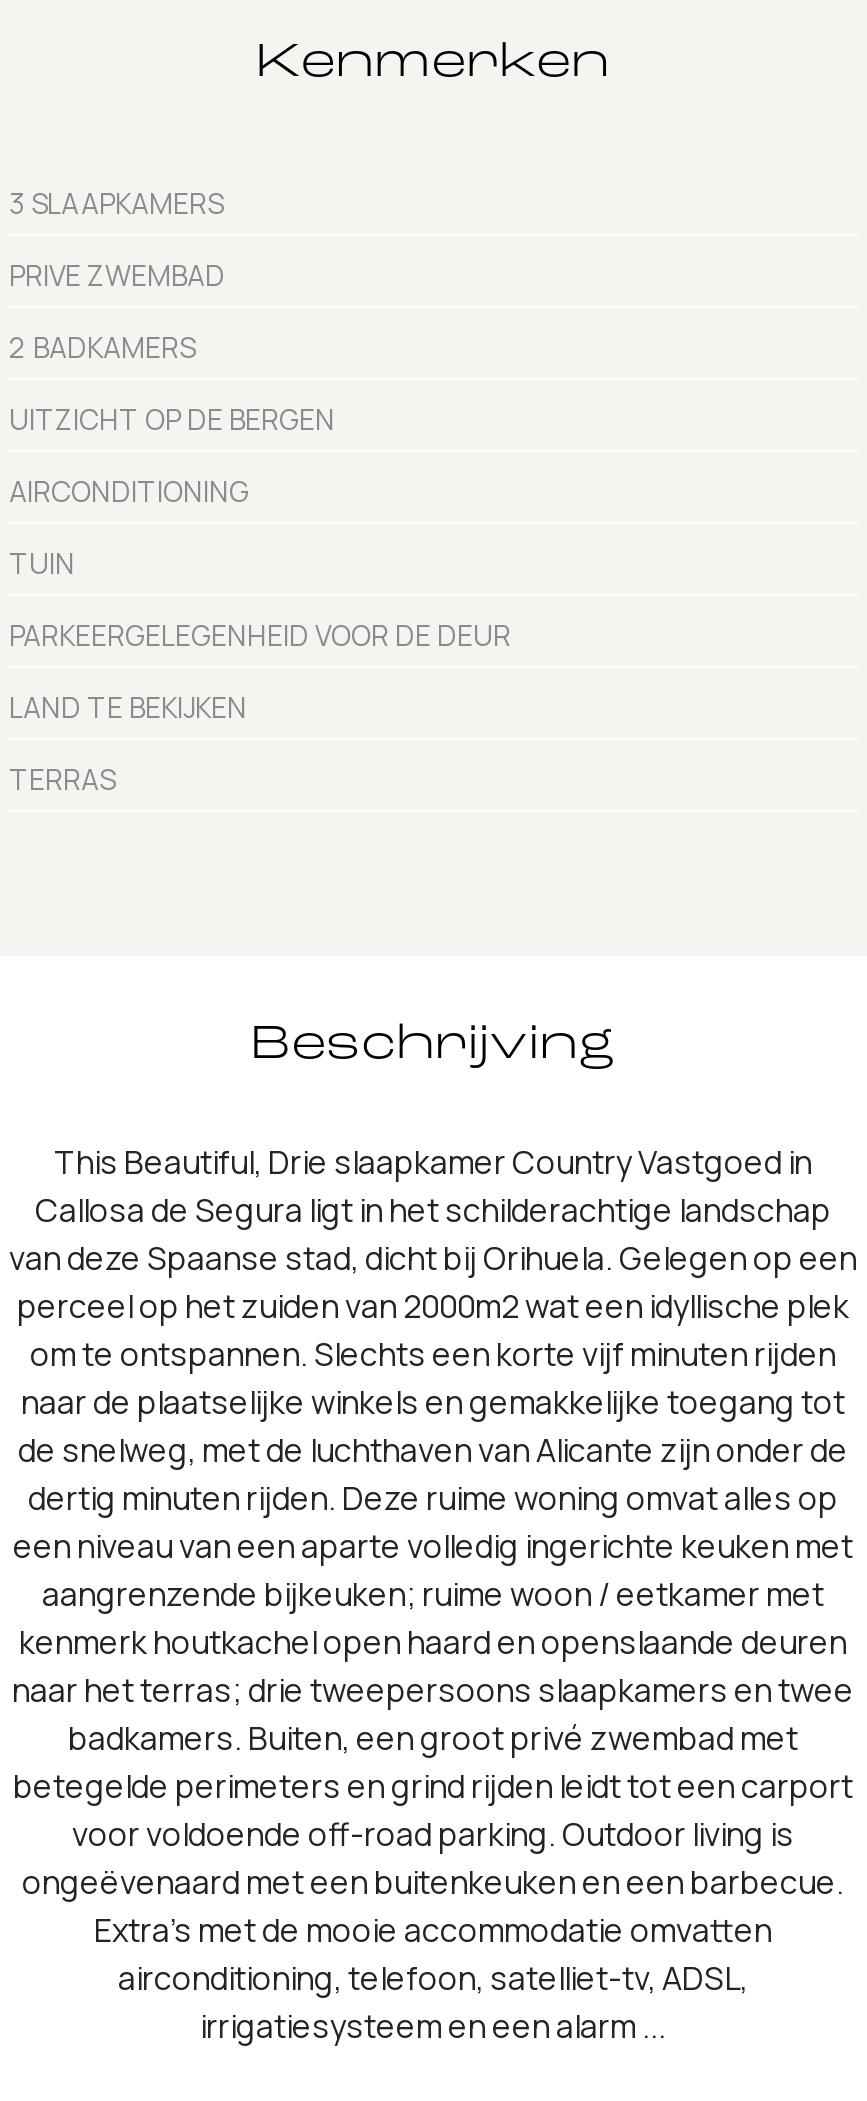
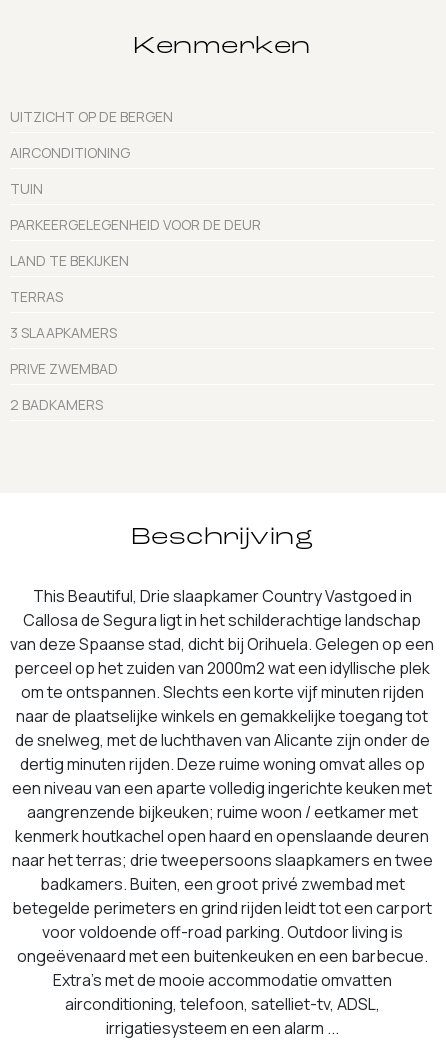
moved down: 3 SLAAPKAMERS | PRIVE ZWEMBAD | 2 BADKAMERS

moved up: UITZICHT OP DE BERGEN | AIRCONDITIONING | TUIN | PARKEERGELEGENHEID VOOR DE DEUR | LAND TE BEKIJKEN | TERRAS
